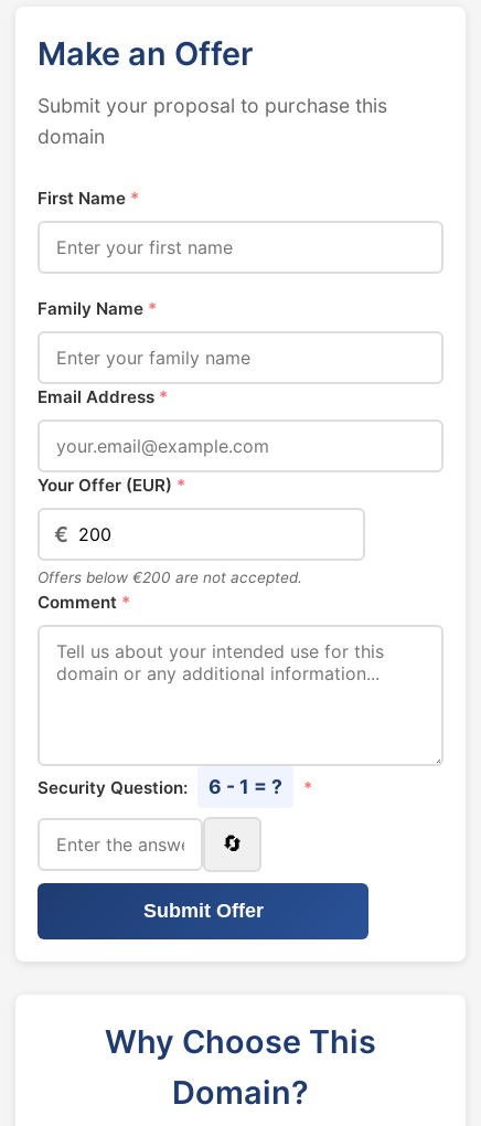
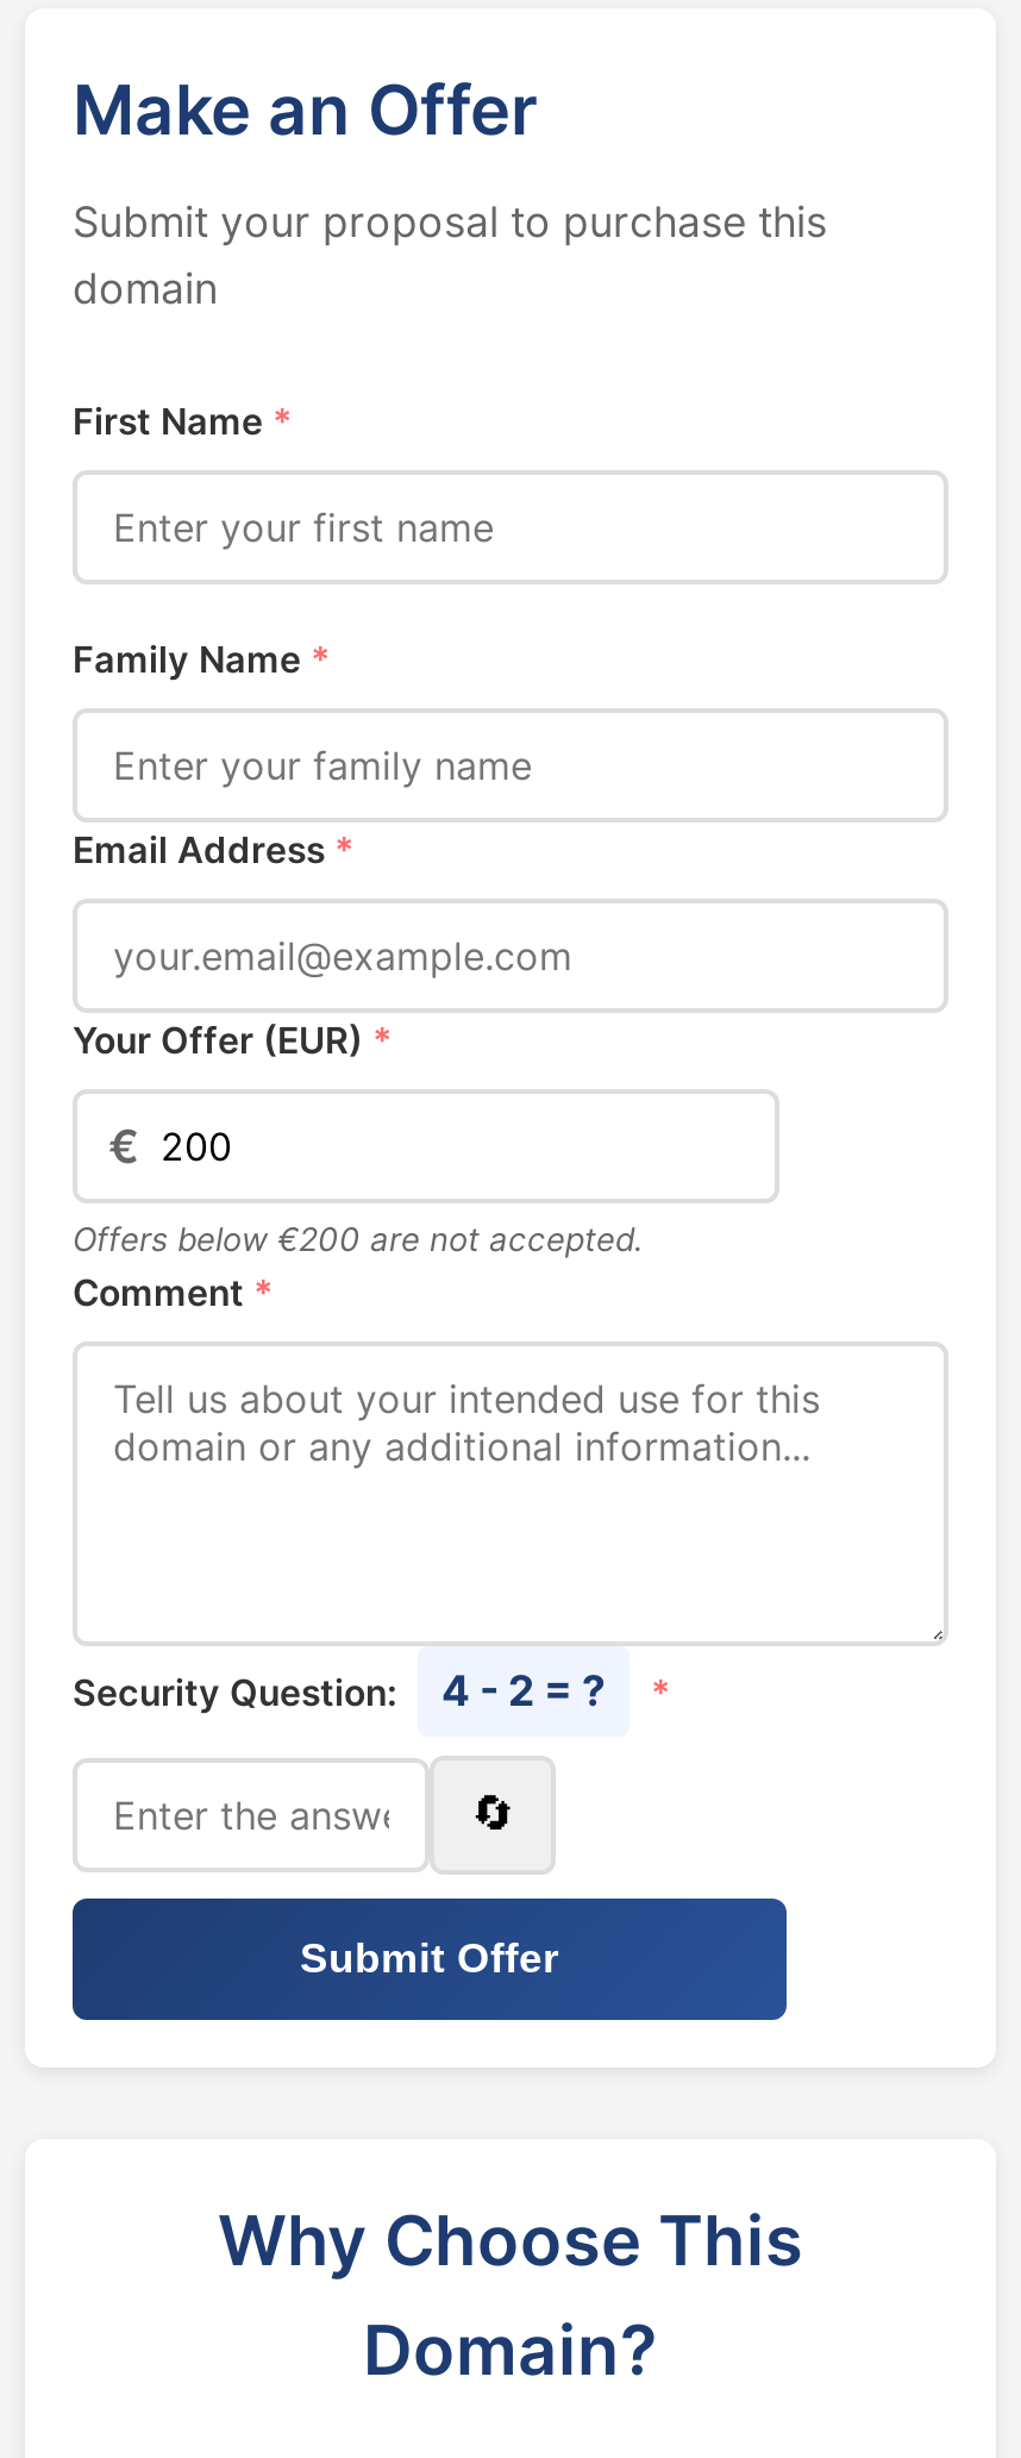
- 6 - 1 = ?
+ 4 - 2 = ?
